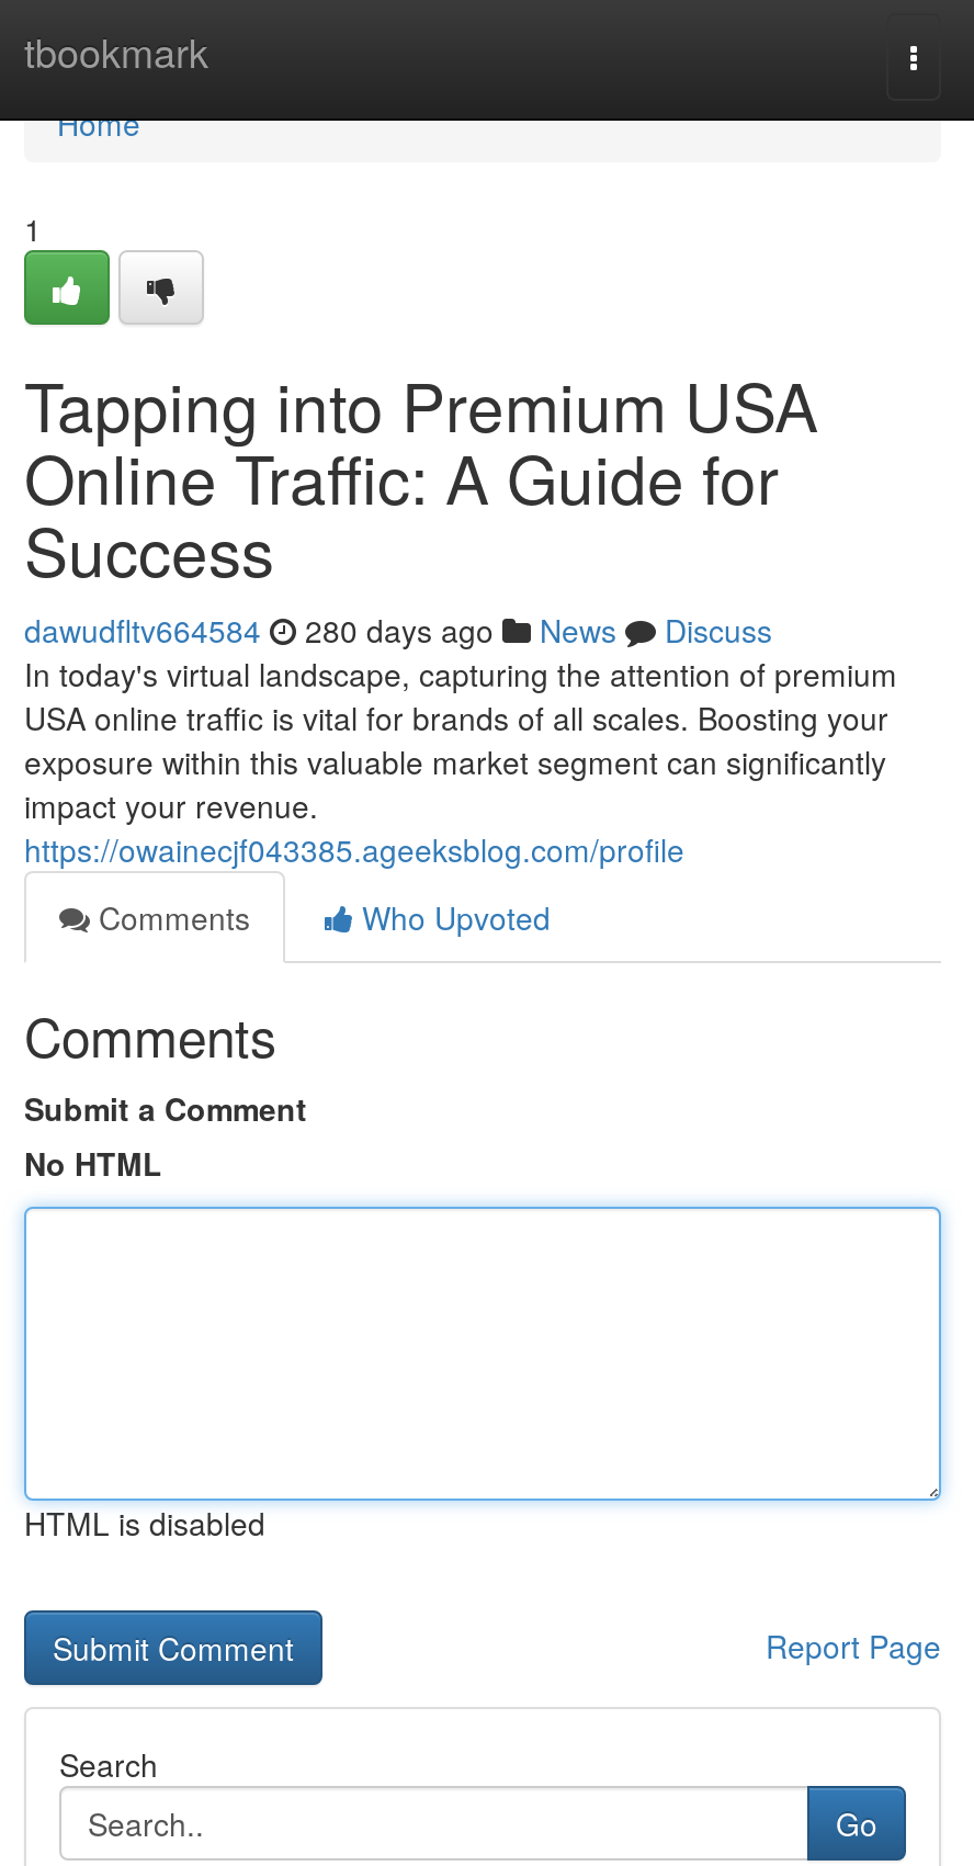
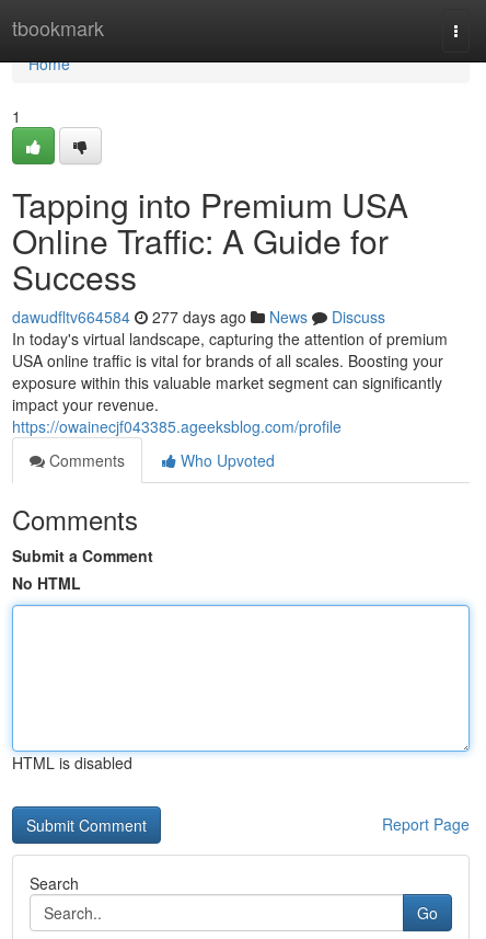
- dawudfltv664584 280 days ago News Discuss
+ dawudfltv664584 277 days ago News Discuss
